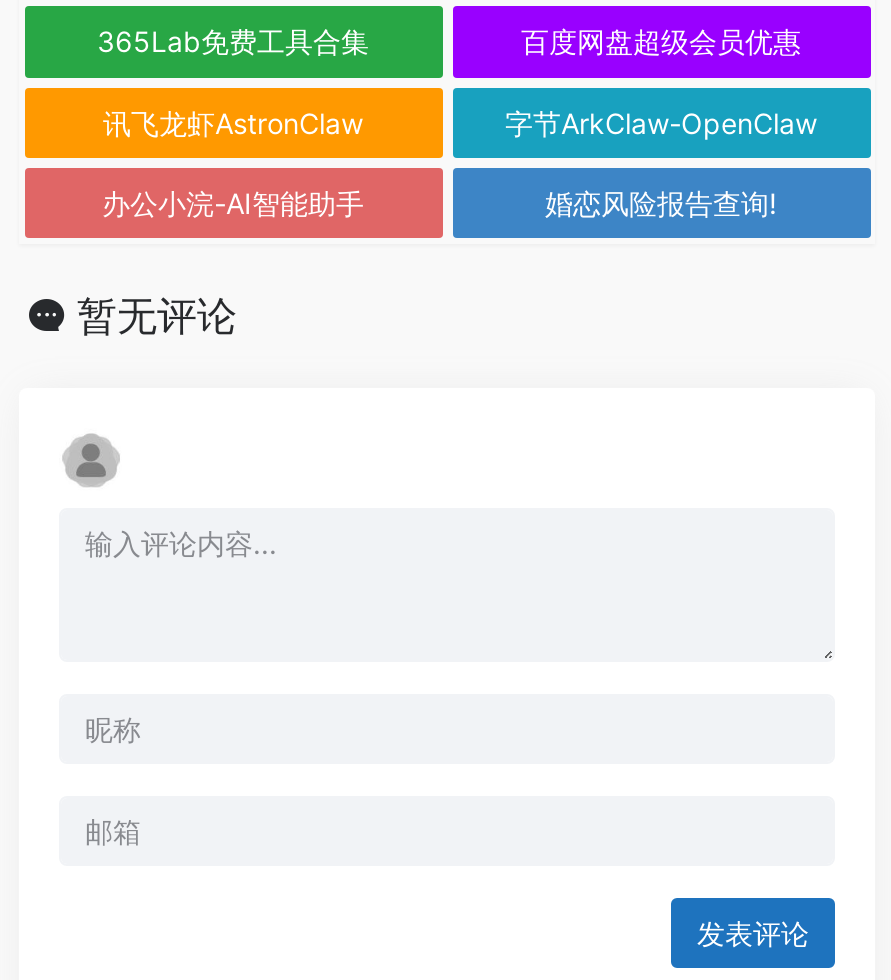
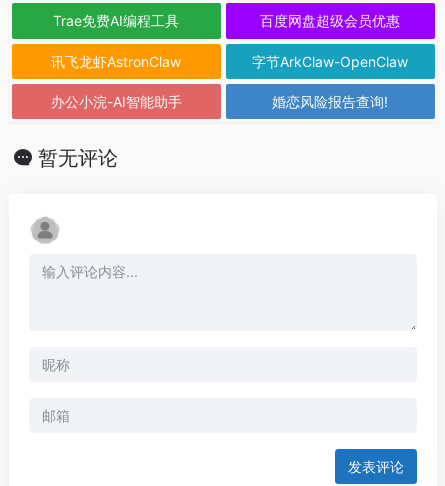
- 365Lab免费工具合集
+ Trae免费AI编程工具
